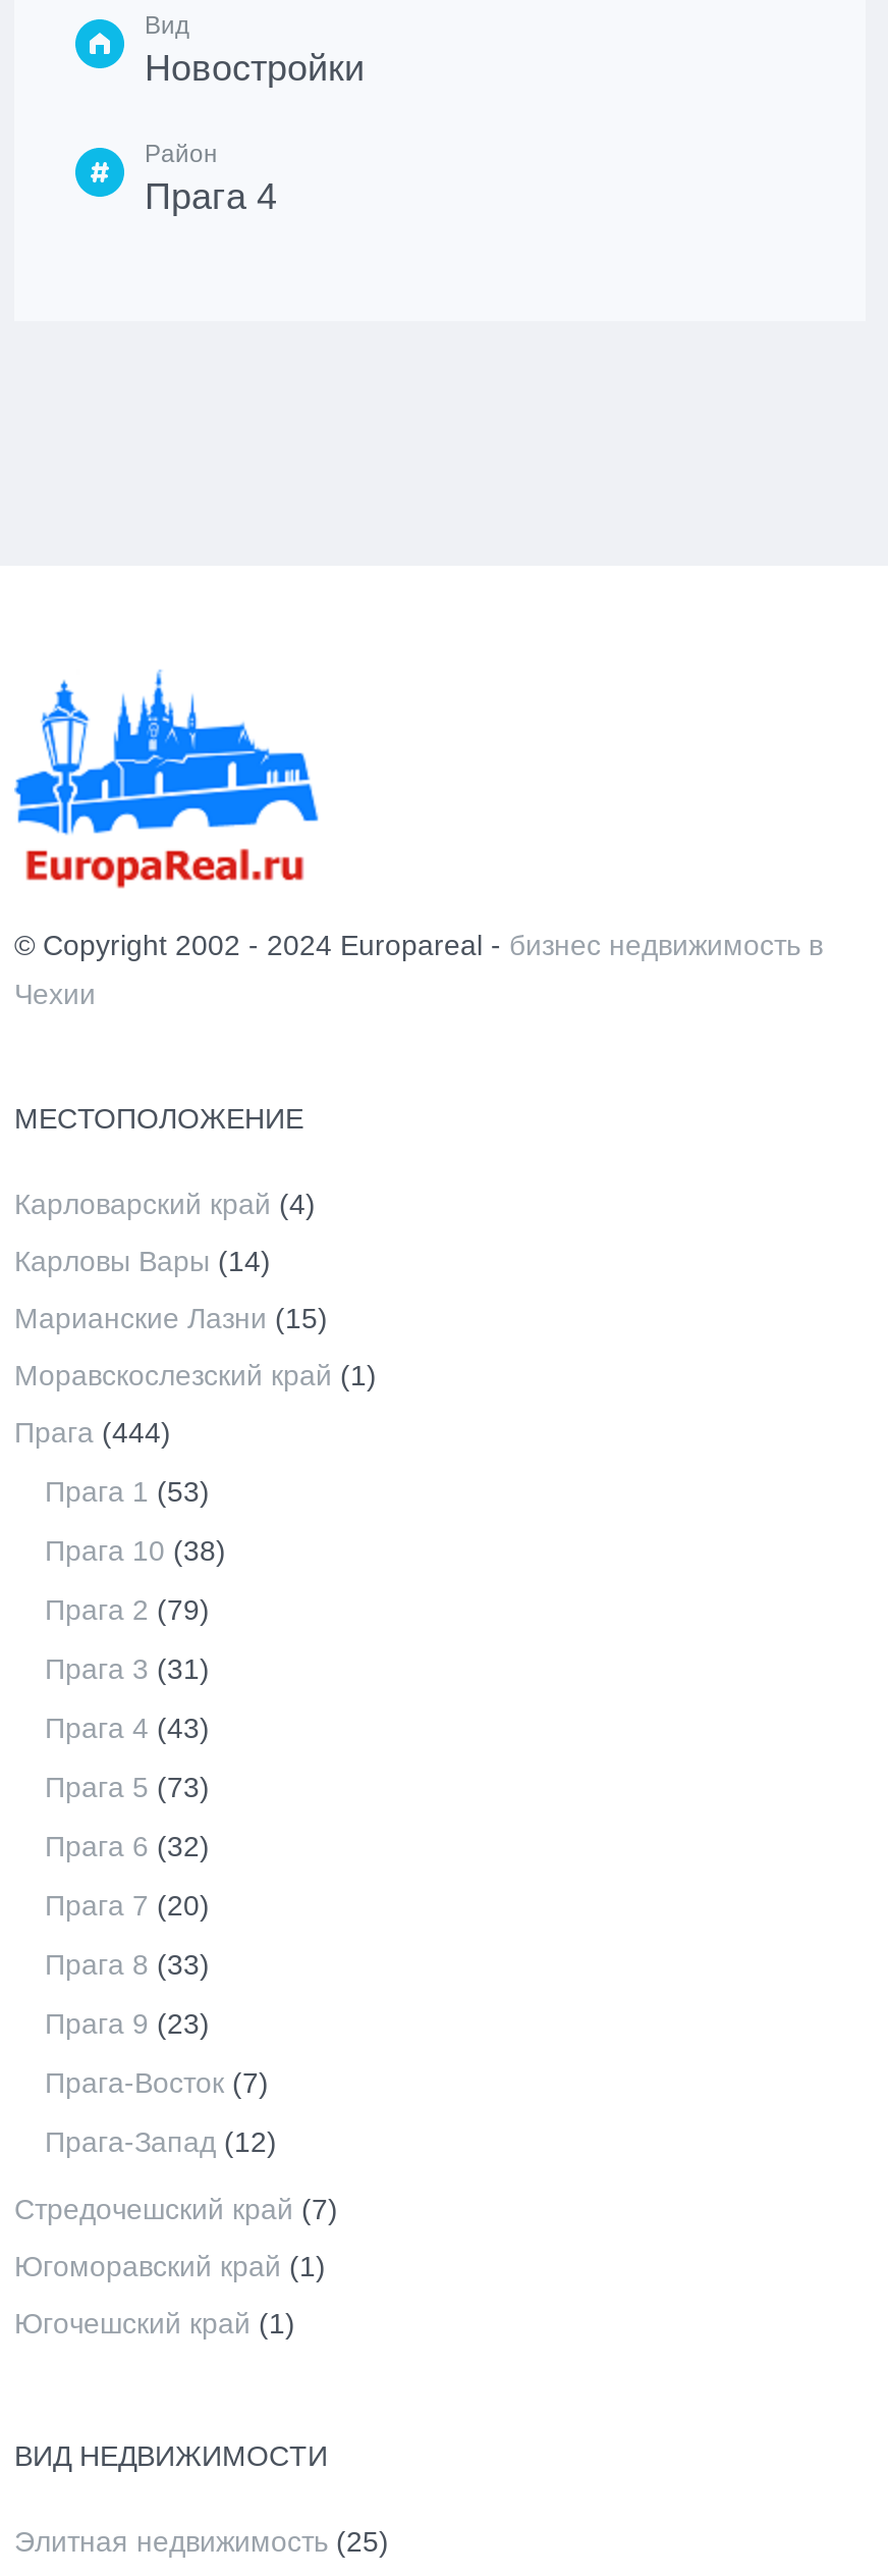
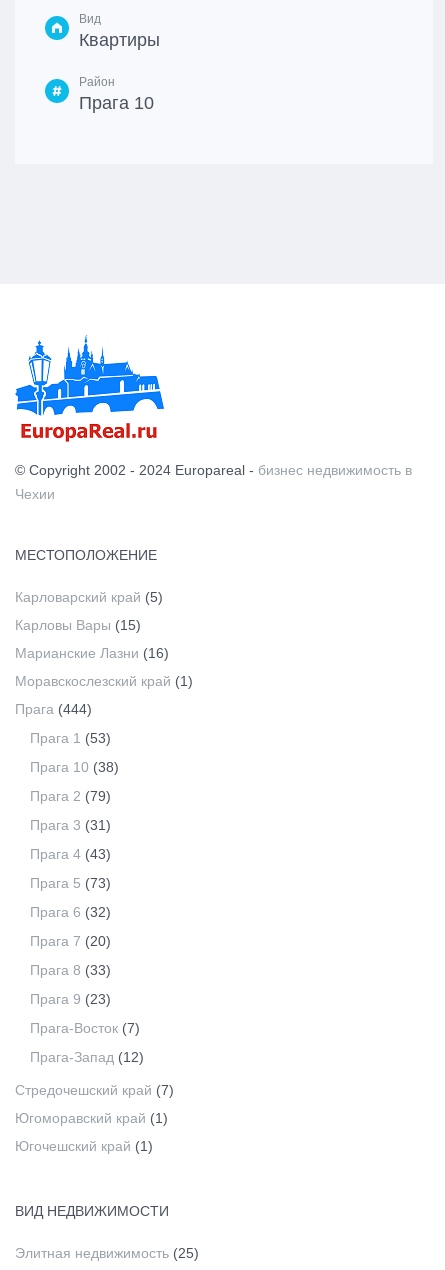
- Новостройки
+ Квартиры

- Прага 4
+ Прага 10

- Карловарский край (4)
+ Карловарский край (5)

- Карловы Вары (14)
+ Карловы Вары (15)

- Марианские Лазни (15)
+ Марианские Лазни (16)
